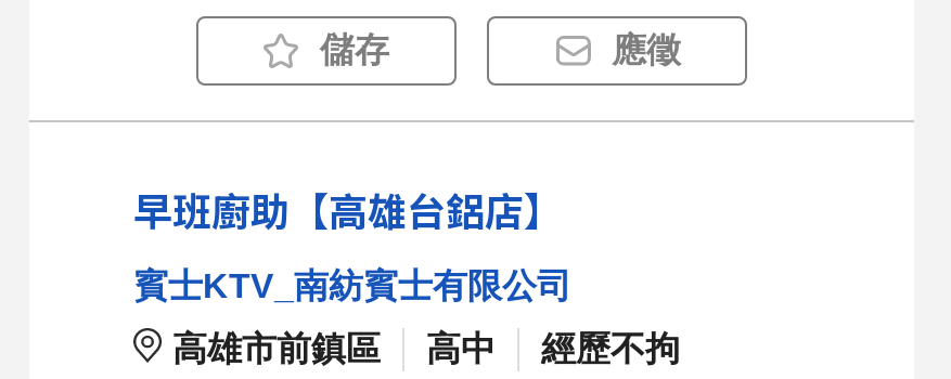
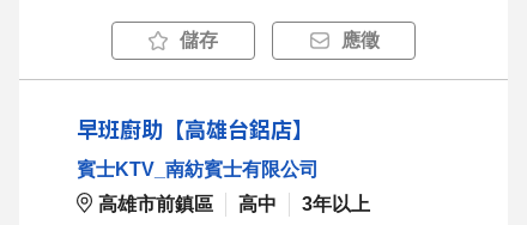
- 經歷不拘
+ 3年以上
